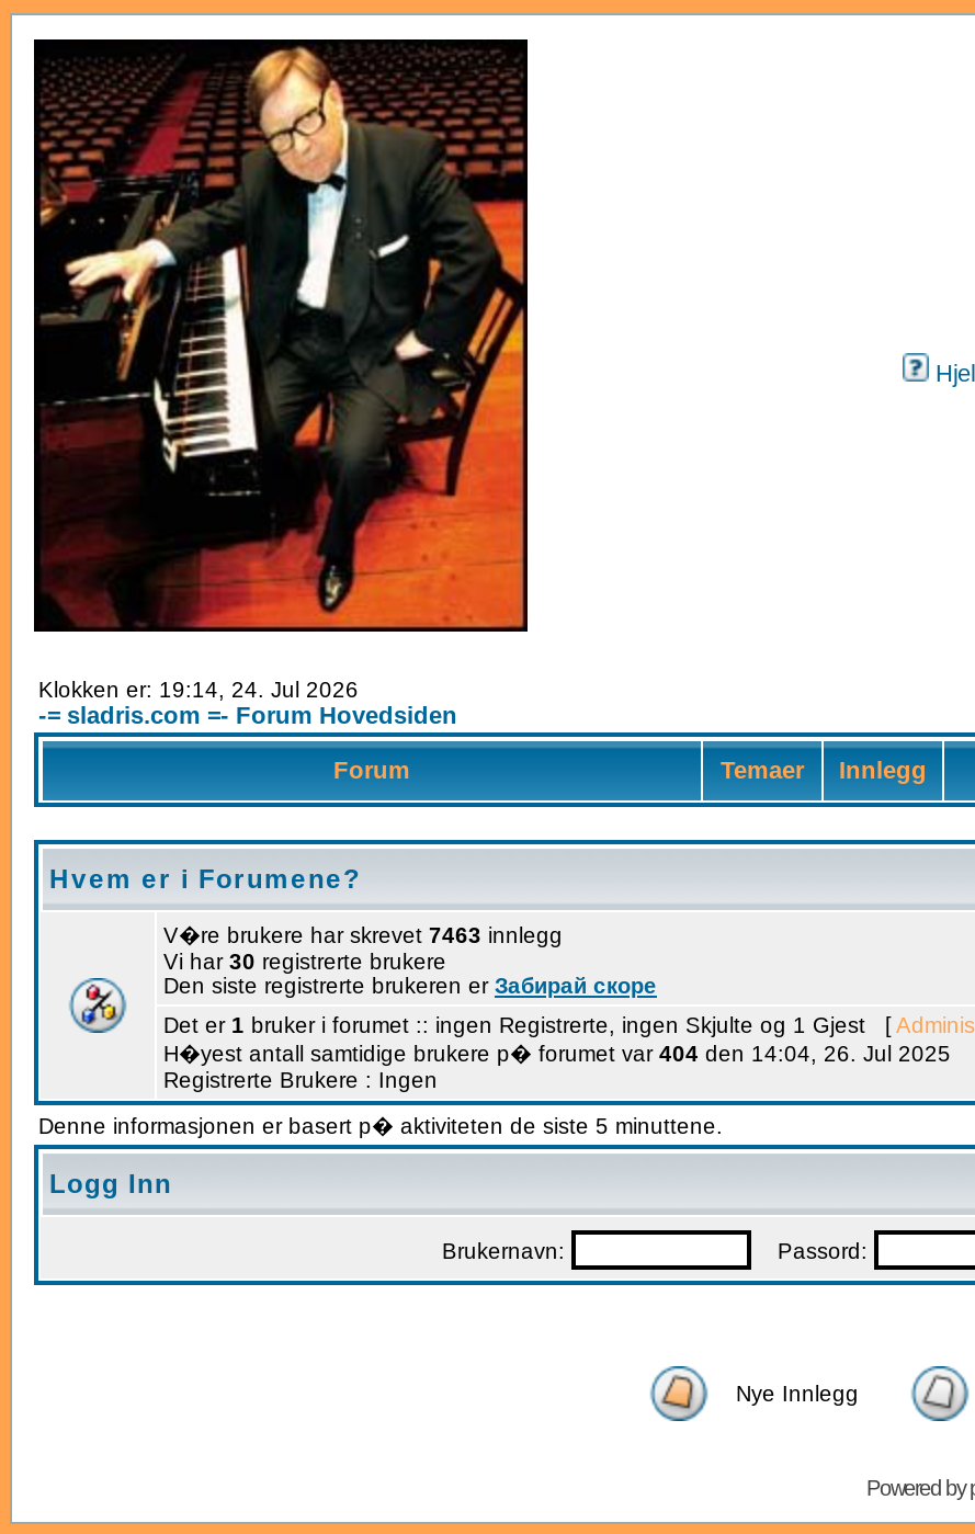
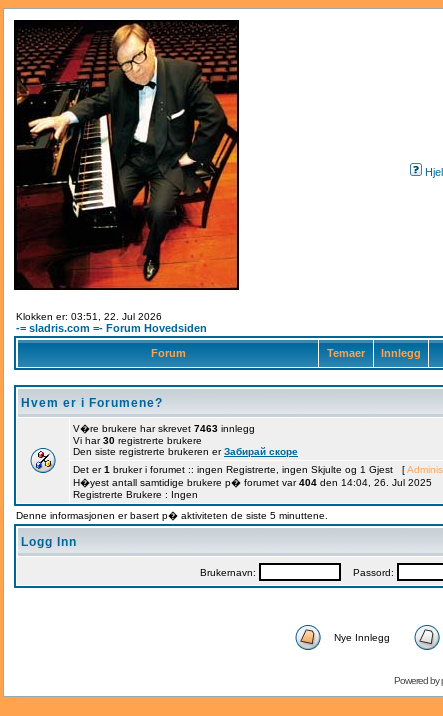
- Klokken er: 19:14, 24. Jul 2026
+ Klokken er: 03:51, 22. Jul 2026
